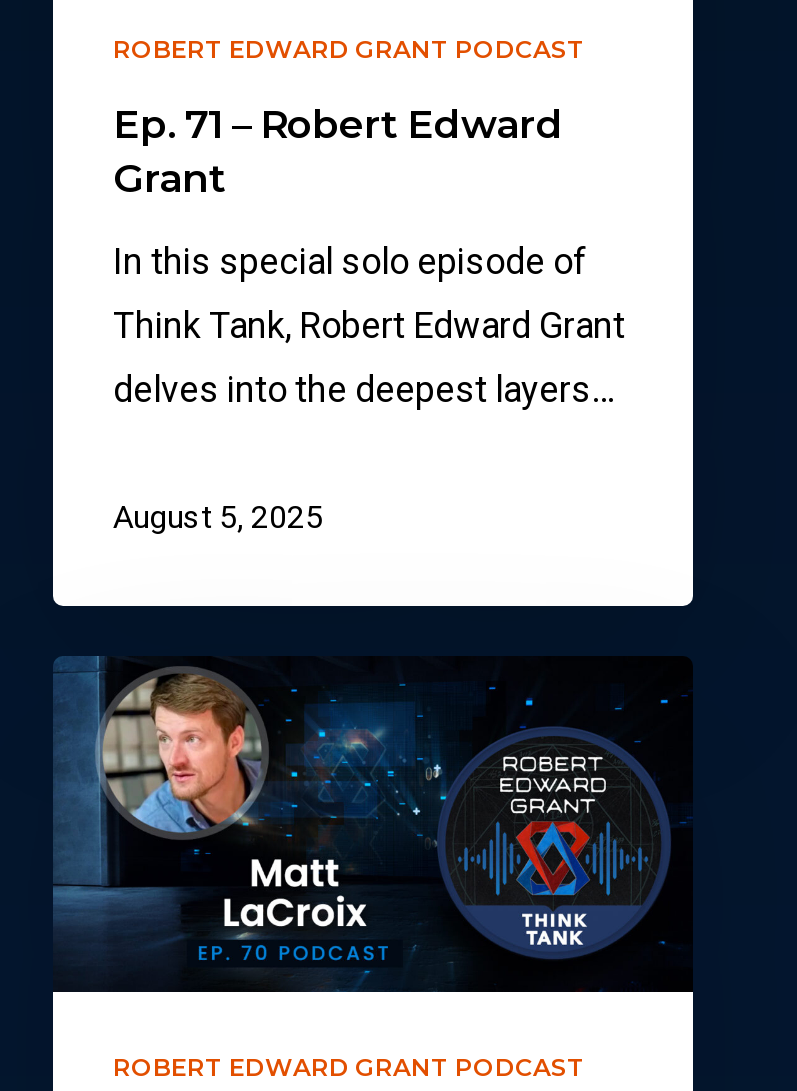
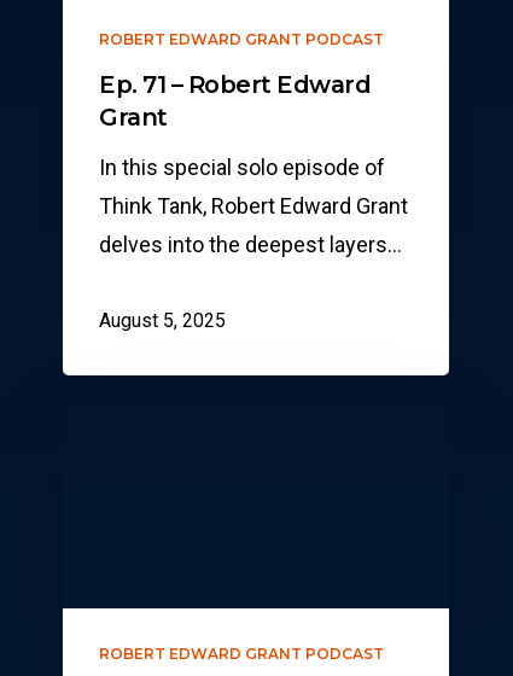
- [image]
